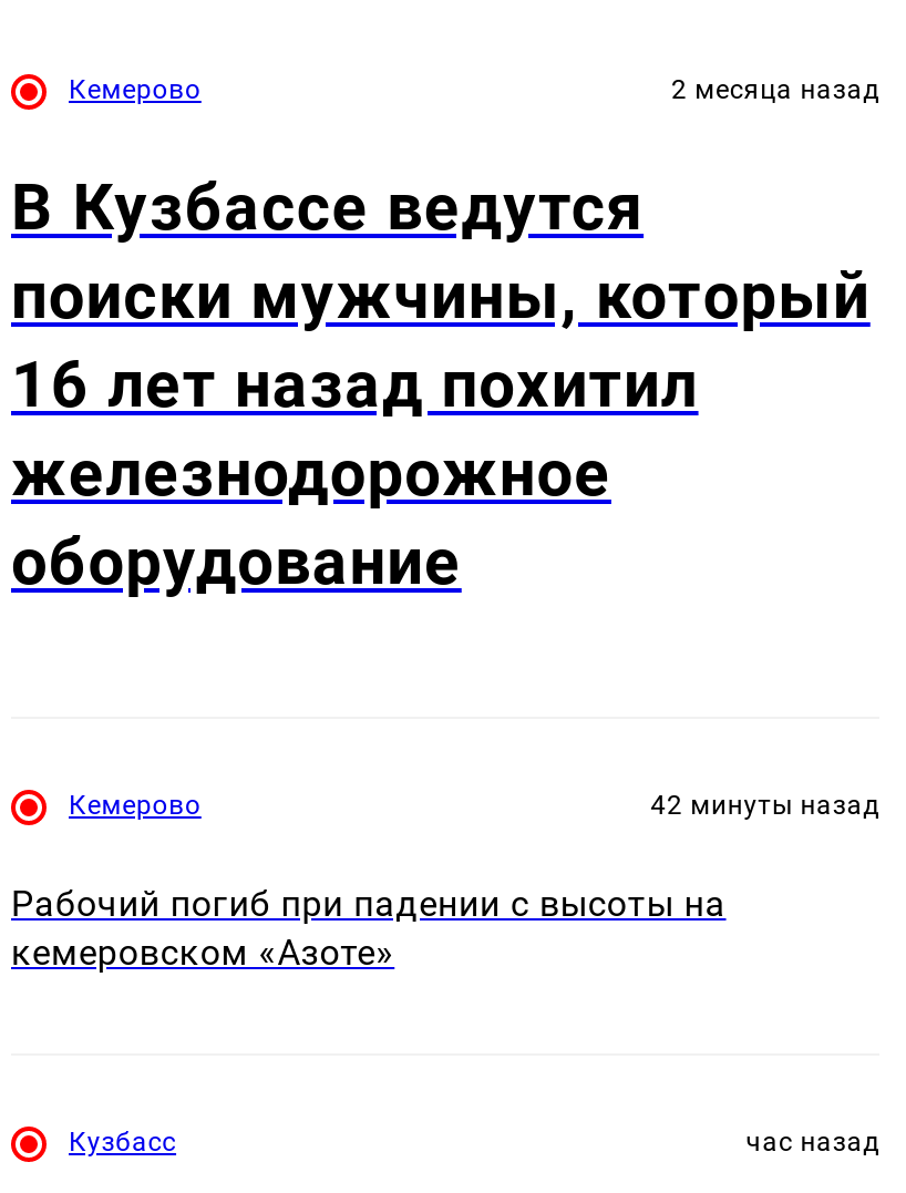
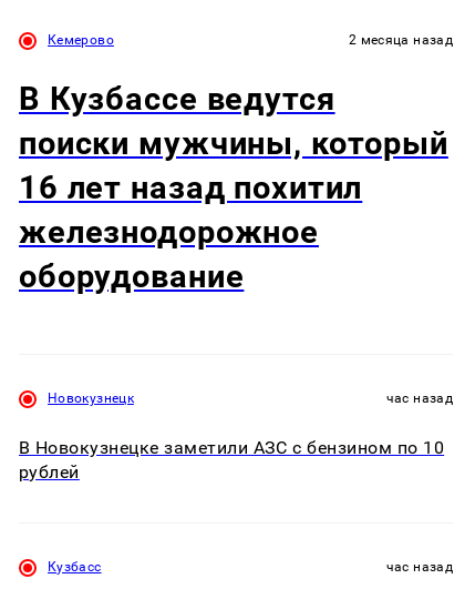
- Кемерово
- 42 минуты назад
+ Новокузнецк
+ час назад

- Рабочий погиб при падении с высоты на
- кемеровском «Азоте»
+ В Новокузнецке заметили АЗС с бензином по 10
+ рублей
